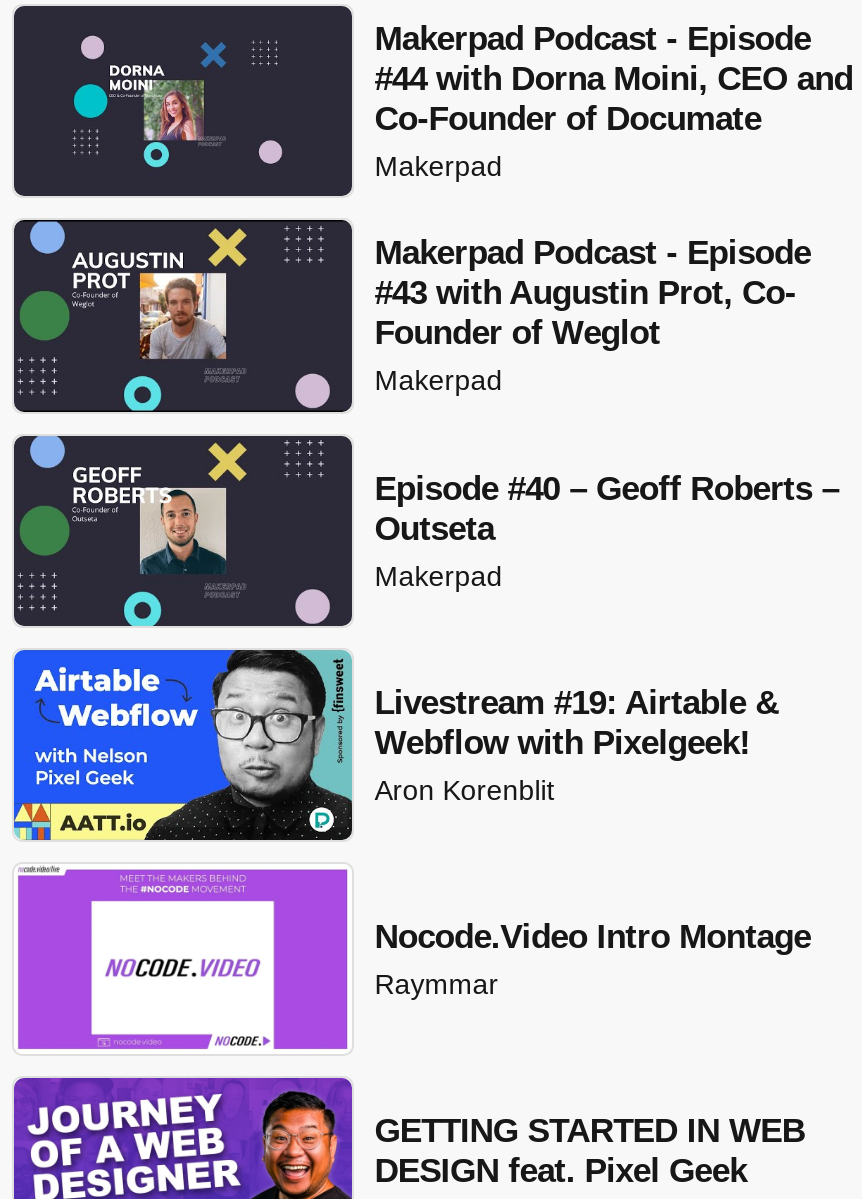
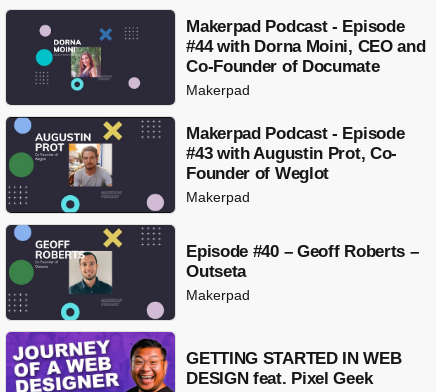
- [image]
- Livestream #19: Airtable &
- Webflow with Pixelgeek!
- Aron Korenblit

- [image]
- Nocode.Video Intro Montage
- Raymmar
